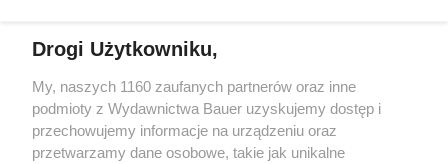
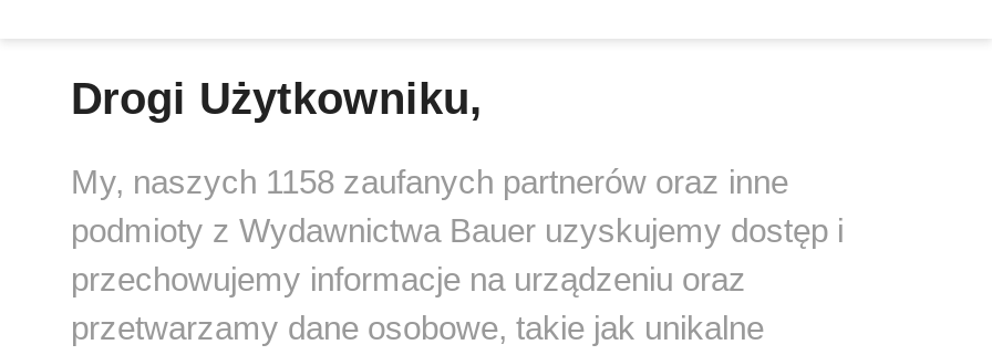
- My, naszych 1160 zaufanych partnerów oraz inne
+ My, naszych 1158 zaufanych partnerów oraz inne
